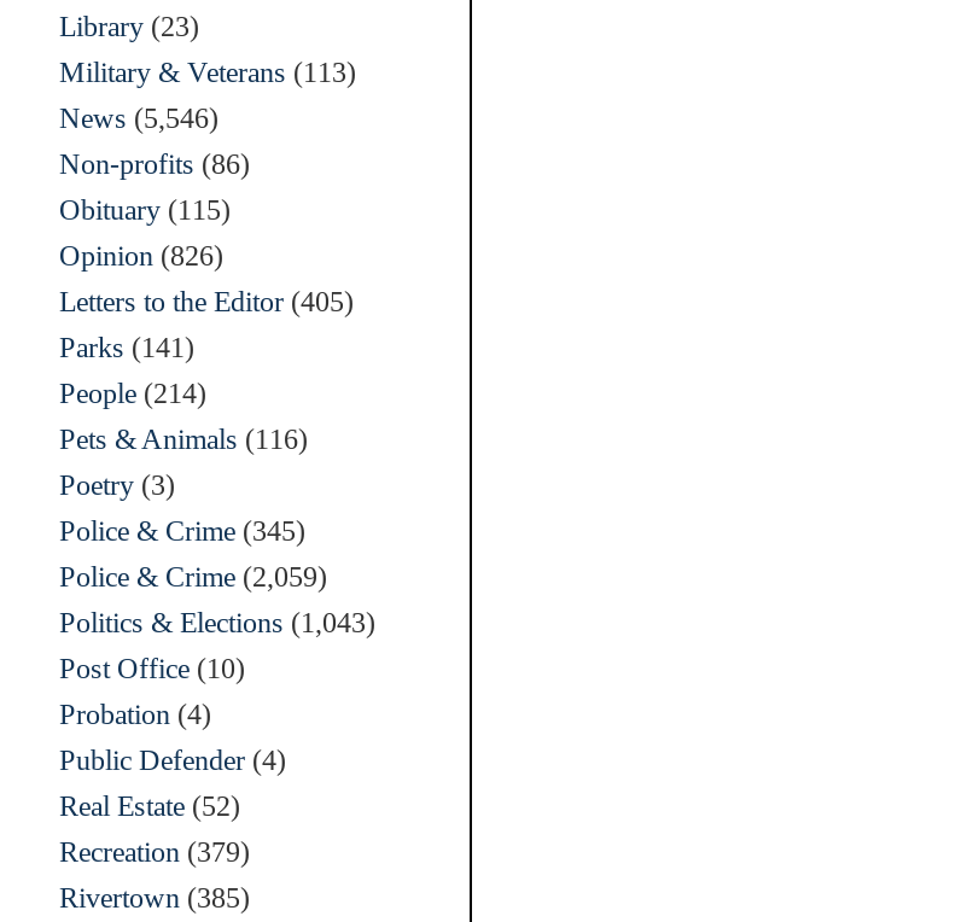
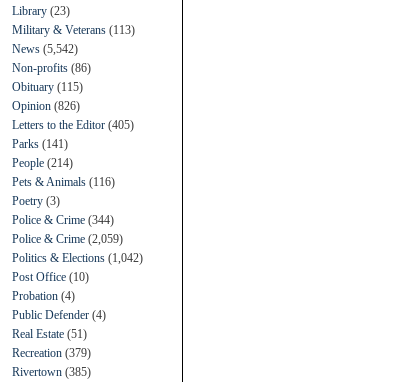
- News (5,546)
+ News (5,542)

- Police & Crime (345)
+ Police & Crime (344)

- Politics & Elections (1,043)
+ Politics & Elections (1,042)

- Real Estate (52)
+ Real Estate (51)
